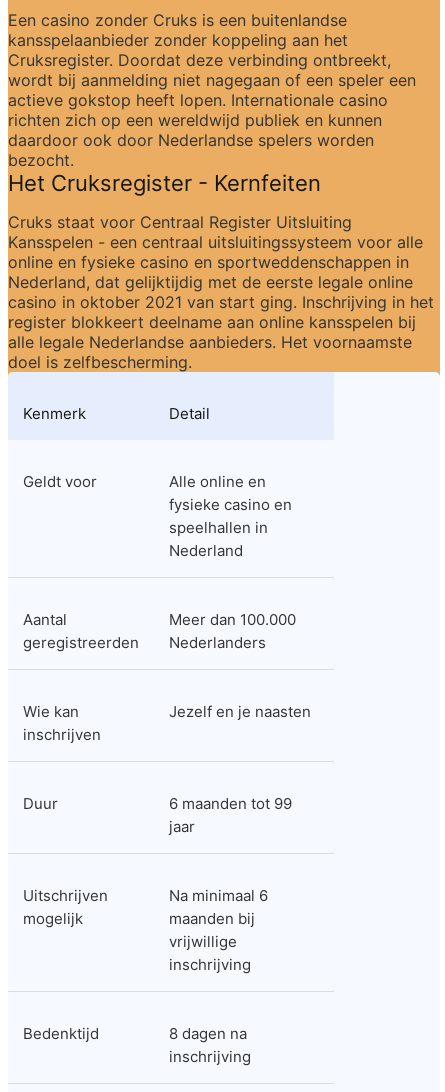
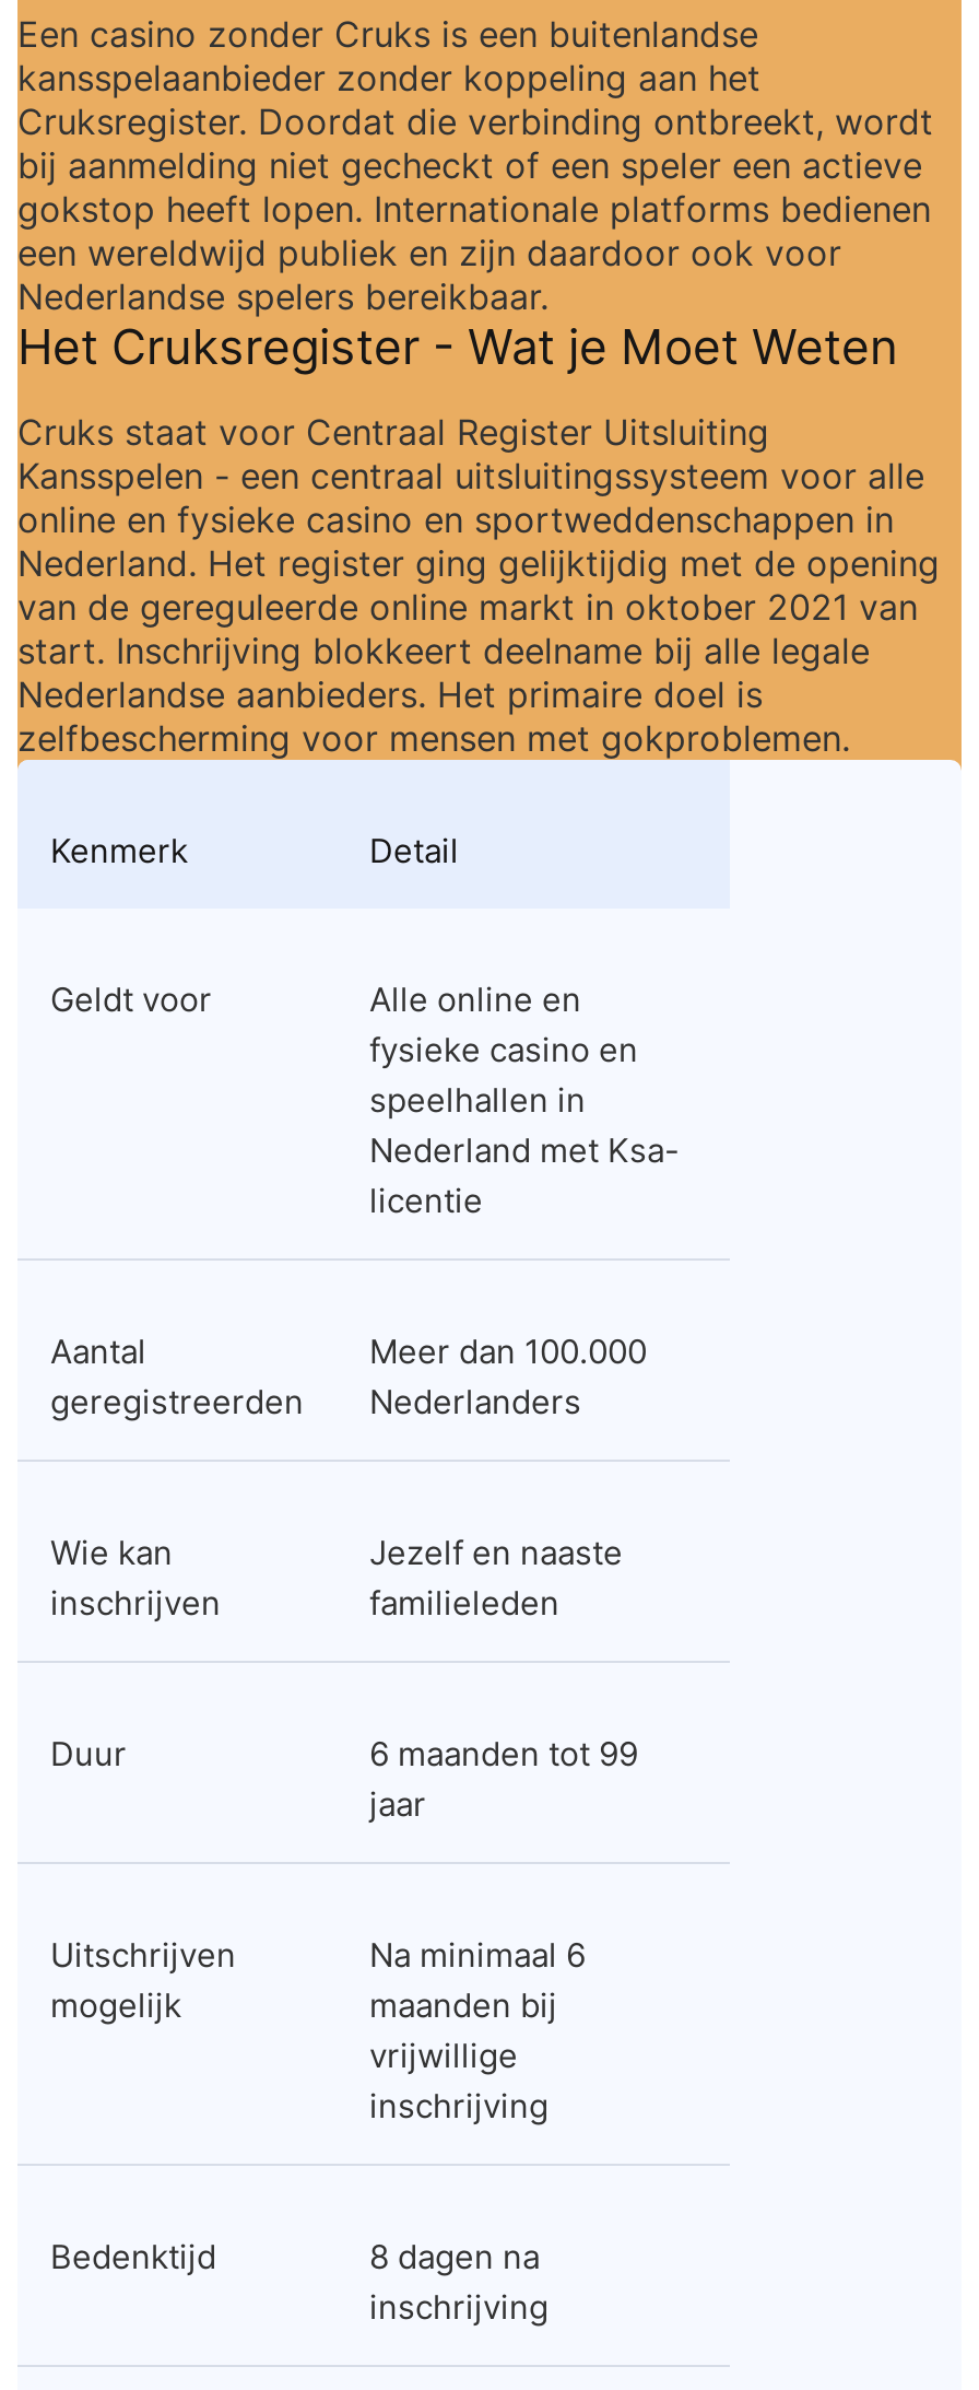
- Cruksregister. Doordat deze verbinding ontbreekt,
- wordt bij aanmelding niet nagegaan of een speler een
- actieve gokstop heeft lopen. Internationale casino
- richten zich op een wereldwijd publiek en kunnen
- daardoor ook door Nederlandse spelers worden
- bezocht.
- Het Cruksregister - Kernfeiten
+ Cruksregister. Doordat die verbinding ontbreekt, wordt
+ bij aanmelding niet gecheckt of een speler een actieve
+ gokstop heeft lopen. Internationale platforms bedienen
+ een wereldwijd publiek en zijn daardoor ook voor
+ Nederlandse spelers bereikbaar.
+ Het Cruksregister - Wat je Moet Weten

moved up: Cruks staat voor Centraal Register Uitsluiting | Kansspelen - een centraal uitsluitingssysteem voor alle | online en fysieke casino en sportweddenschappen in

- Nederland, dat gelijktijdig met de eerste legale online
- casino in oktober 2021 van start ging. Inschrijving in het
- register blokkeert deelname aan online kansspelen bij
- alle legale Nederlandse aanbieders. Het voornaamste
- doel is zelfbescherming.
+ Nederland. Het register ging gelijktijdig met de opening
+ van de gereguleerde online markt in oktober 2021 van
+ start. Inschrijving blokkeert deelname bij alle legale
+ Nederlandse aanbieders. Het primaire doel is
+ zelfbescherming voor mensen met gokproblemen.

moved up: Kenmerk | Detail | Geldt voor | Alle online en | fysieke casino en | speelhallen in

- Nederland
+ Nederland met Ksa-
+ licentie

- Jezelf en je naasten
+ Jezelf en naaste
+ familieleden
